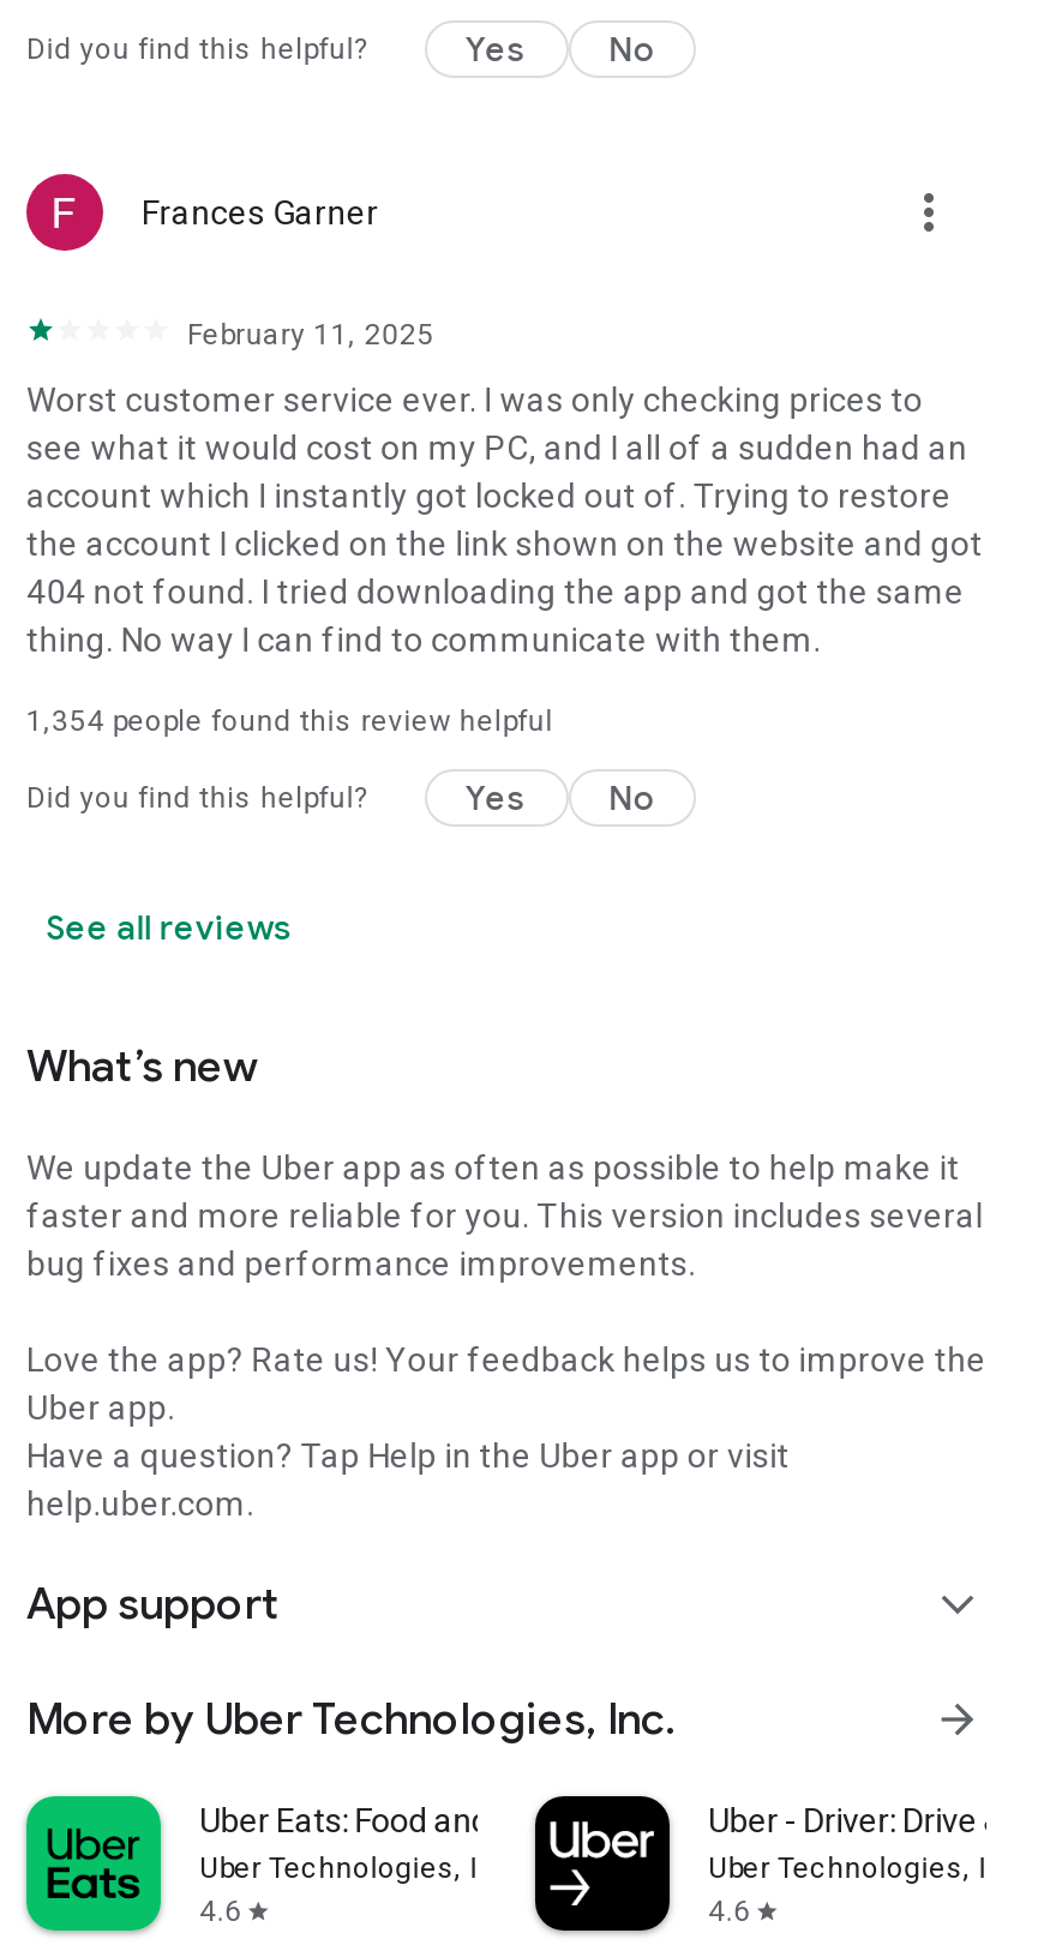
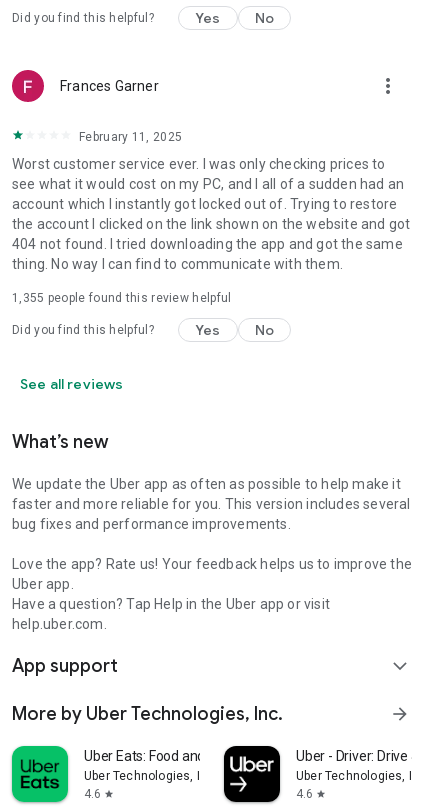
- 1,354 people found this review helpful
+ 1,355 people found this review helpful
